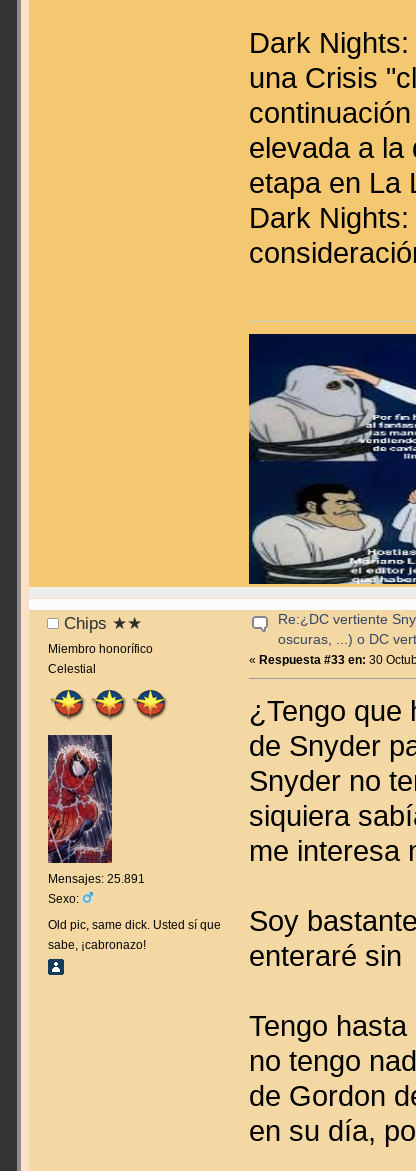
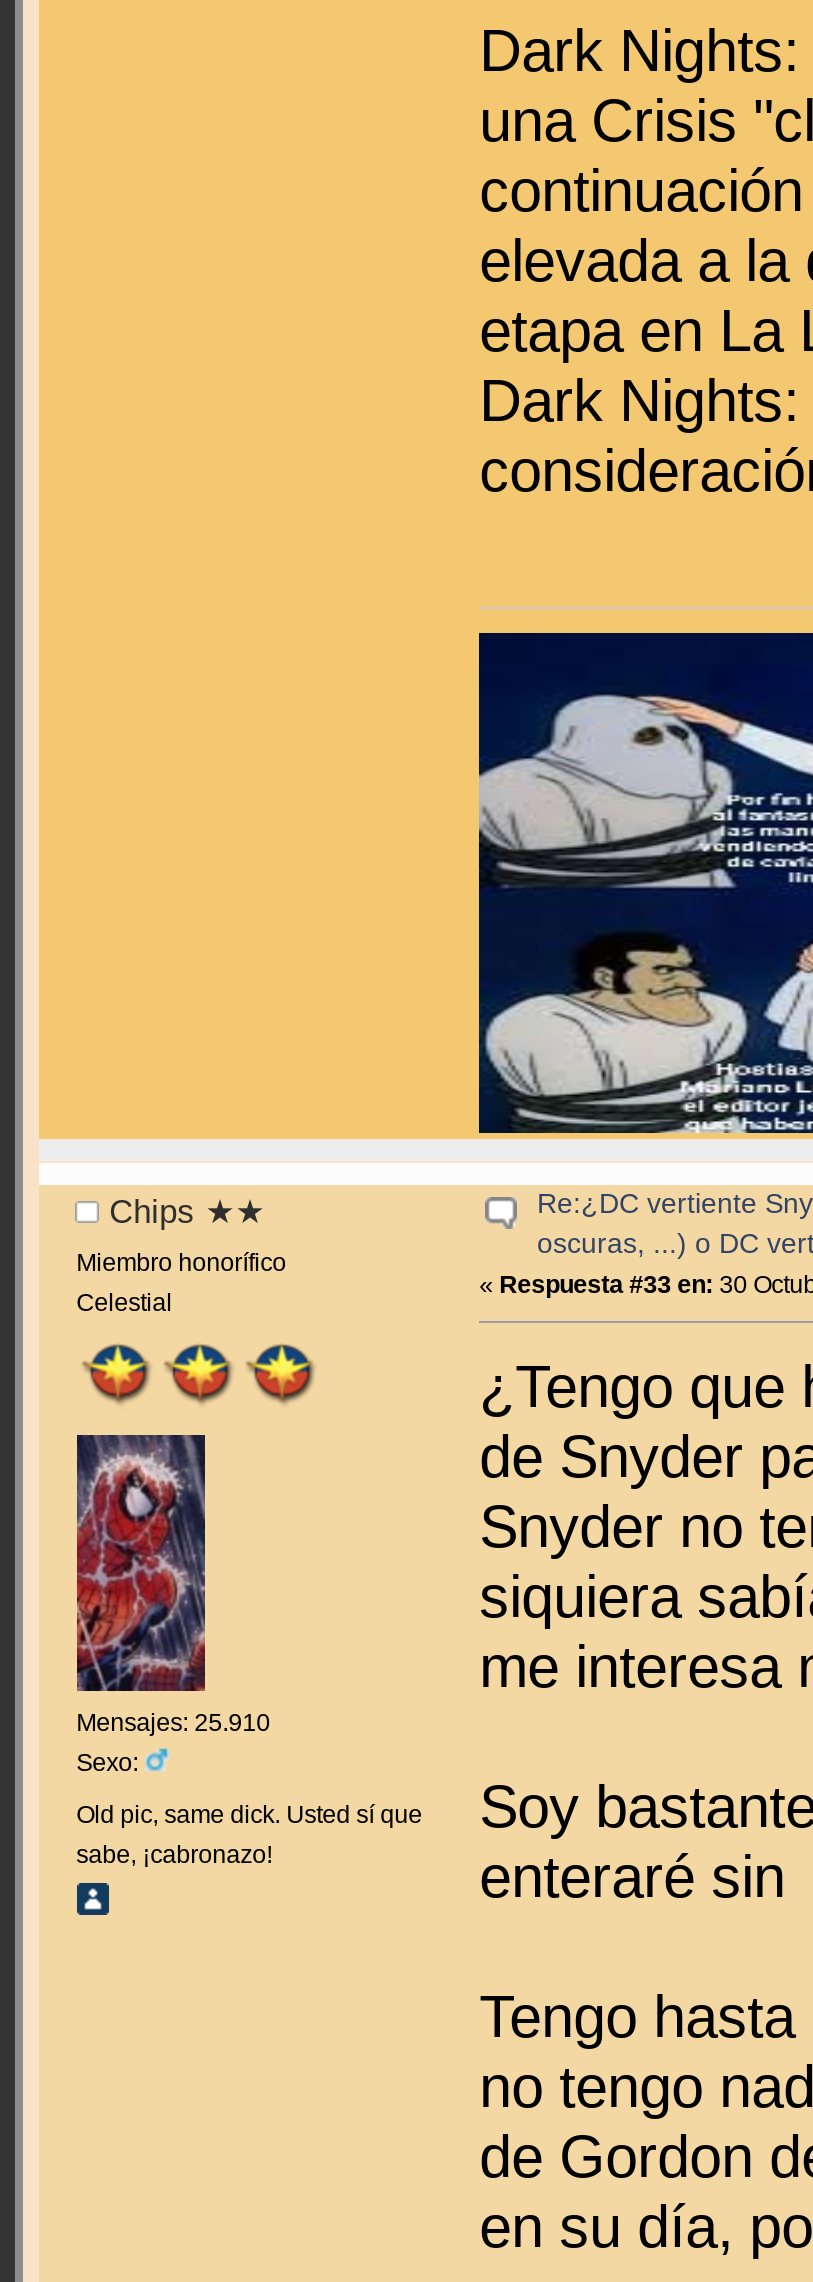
- Mensajes: 25.891
+ Mensajes: 25.910
